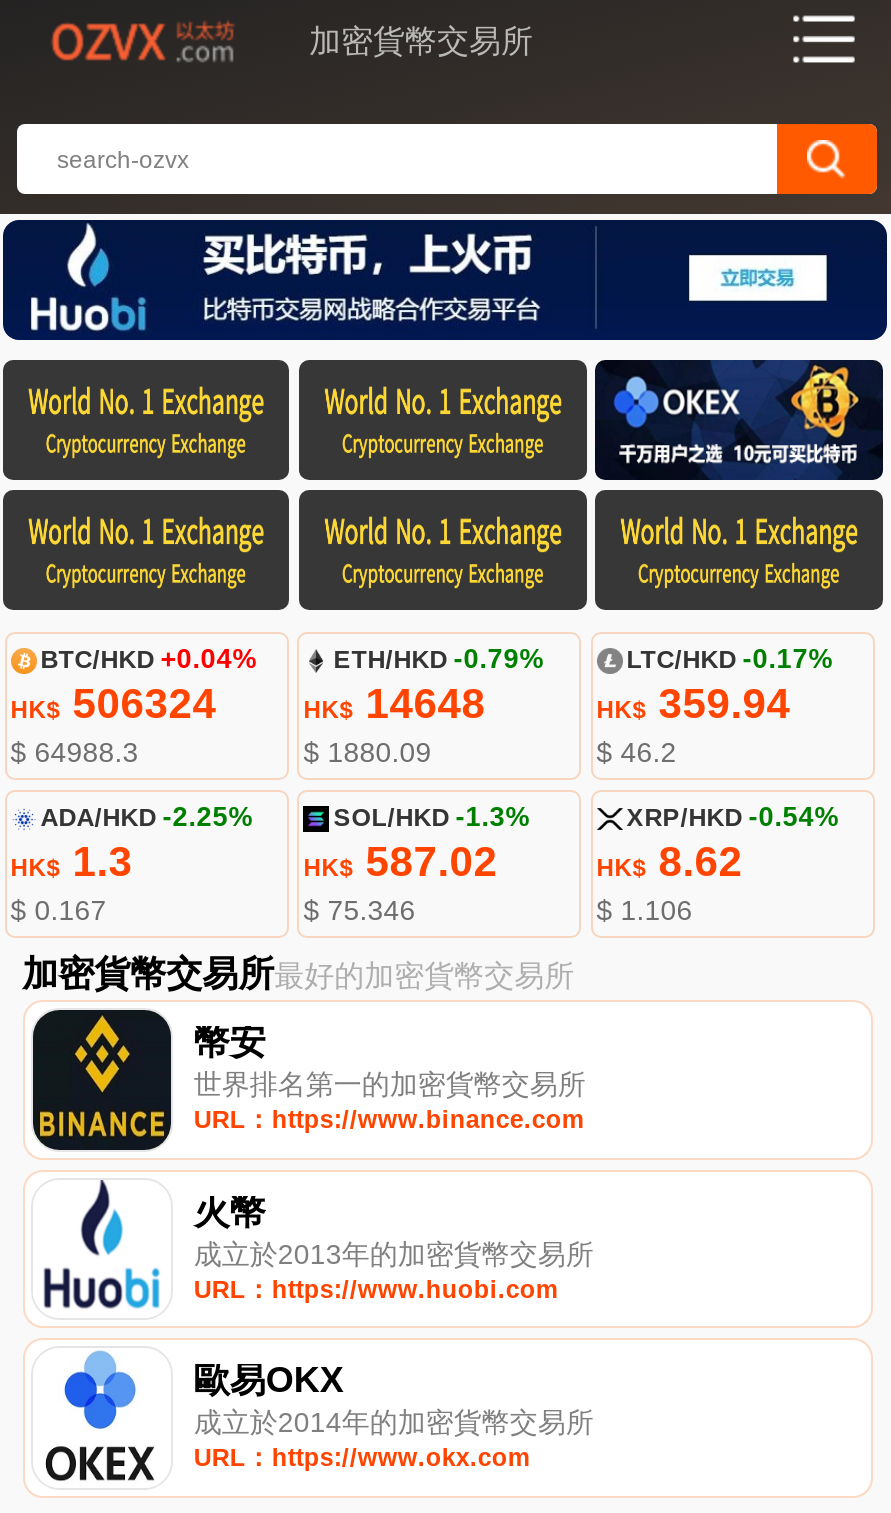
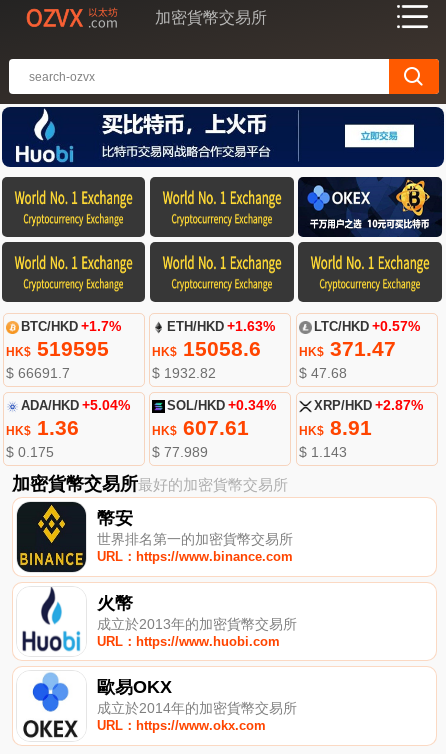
- BTC/HKD +0.04%
- HK$506324
- $ 64988.3
+ BTC/HKD +1.7%
+ HK$519595
+ $ 66691.7

- ETH/HKD -0.79%
- HK$14648
- $ 1880.09
+ ETH/HKD +1.63%
+ HK$15058.6
+ $ 1932.82

- LTC/HKD -0.17%
- HK$359.94
- $ 46.2
+ LTC/HKD +0.57%
+ HK$371.47
+ $ 47.68

- ADA/HKD -2.25%
- HK$1.3
- $ 0.167
+ ADA/HKD +5.04%
+ HK$1.36
+ $ 0.175

- SOL/HKD -1.3%
- HK$587.02
- $ 75.346
+ SOL/HKD +0.34%
+ HK$607.61
+ $ 77.989

- XRP/HKD -0.54%
- HK$8.62
- $ 1.106
+ XRP/HKD +2.87%
+ HK$8.91
+ $ 1.143
